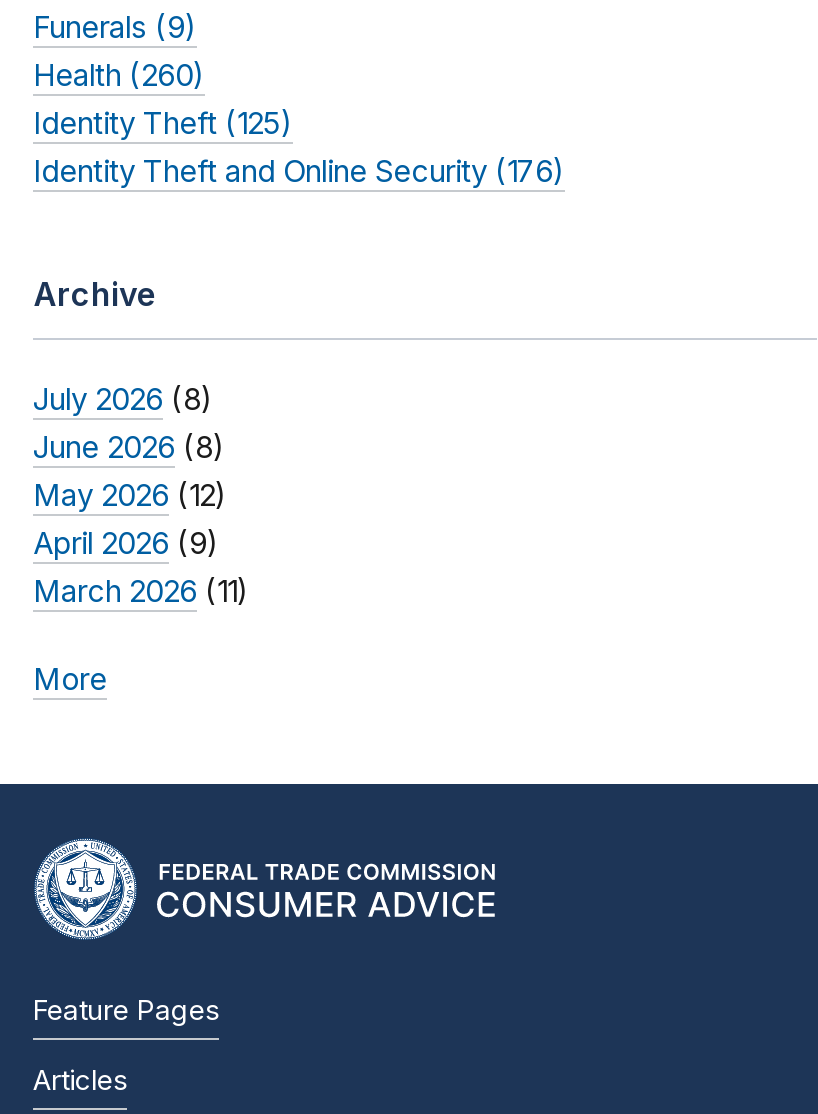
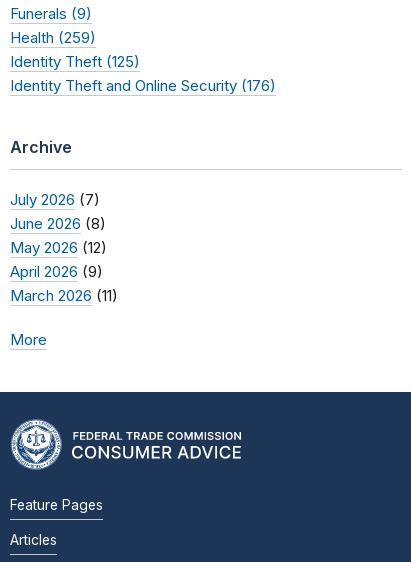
- Health (260)
+ Health (259)

- July 2026 (8)
+ July 2026 (7)
